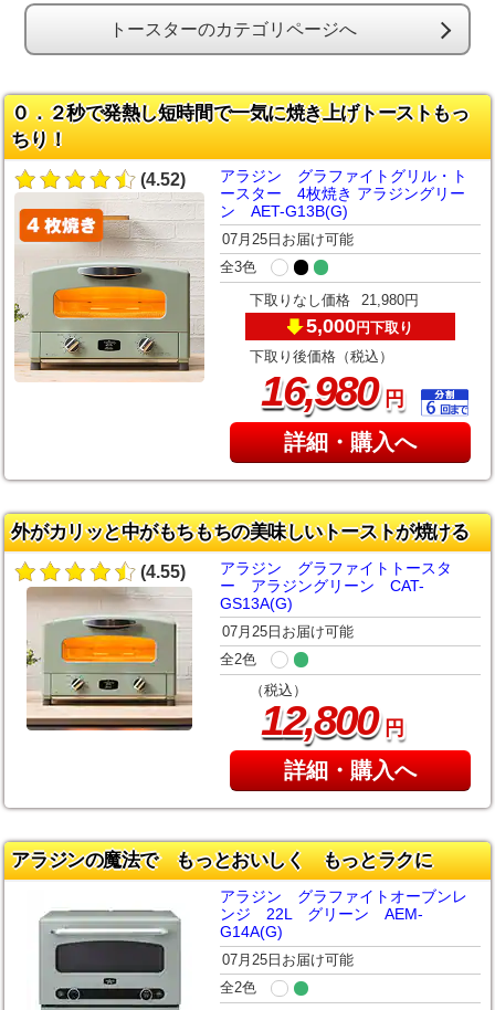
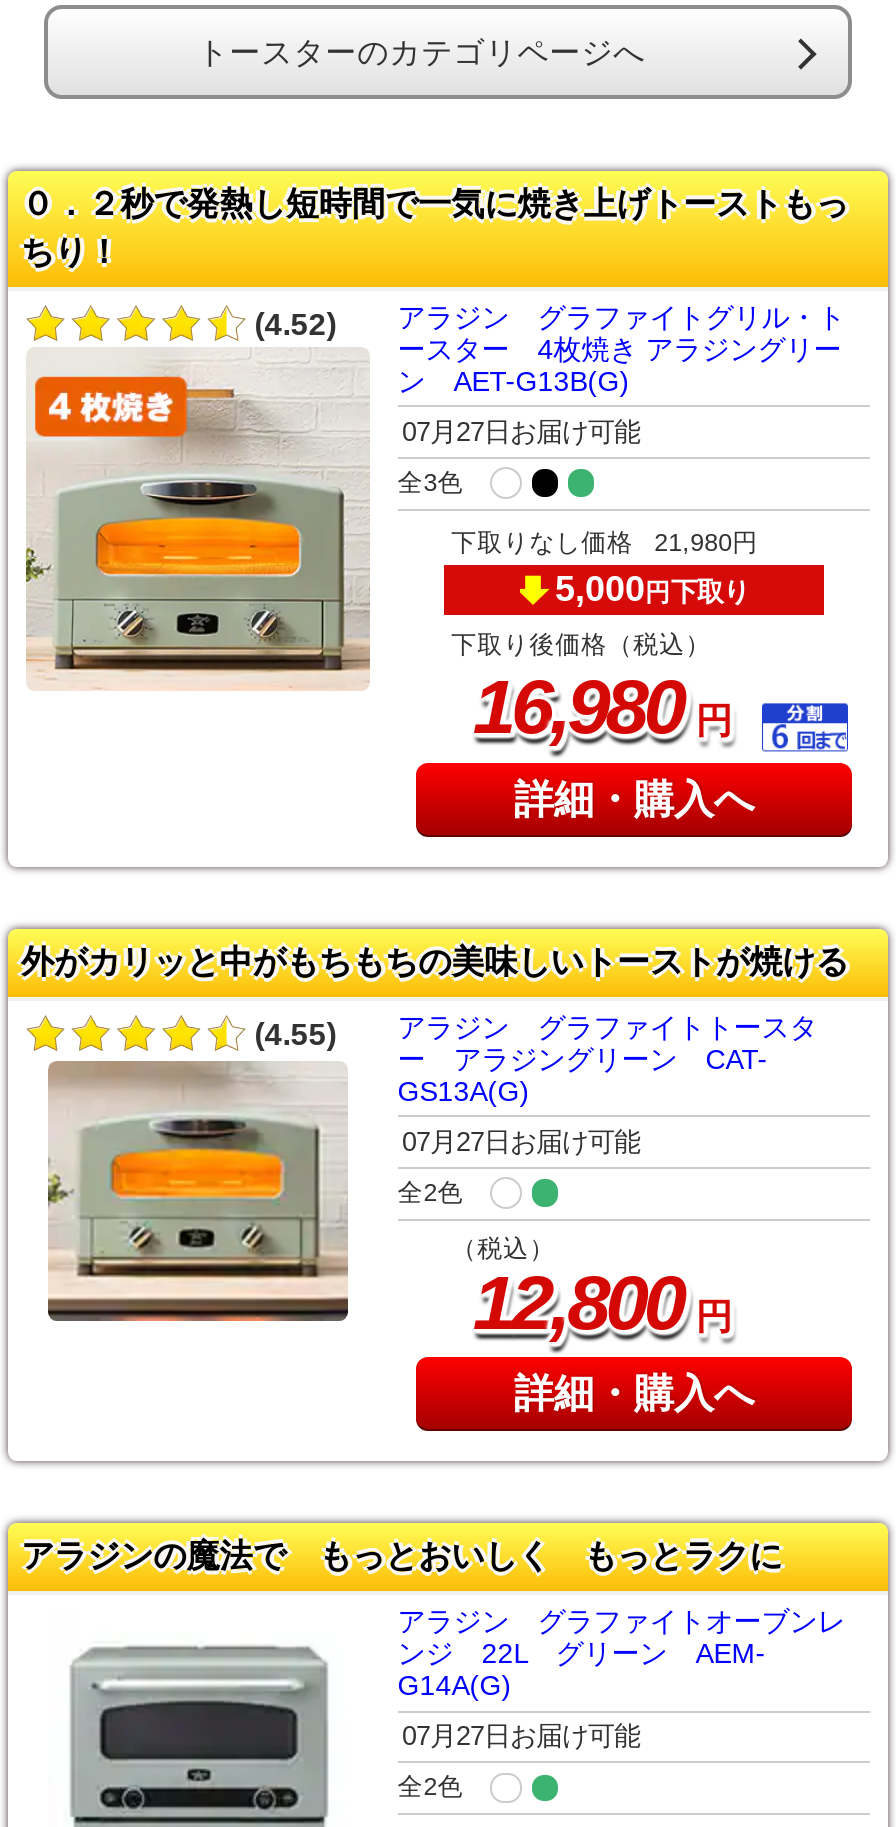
- 07月25日お届け可能
+ 07月27日お届け可能

- 07月25日お届け可能
+ 07月27日お届け可能

- 07月25日お届け可能
+ 07月27日お届け可能
